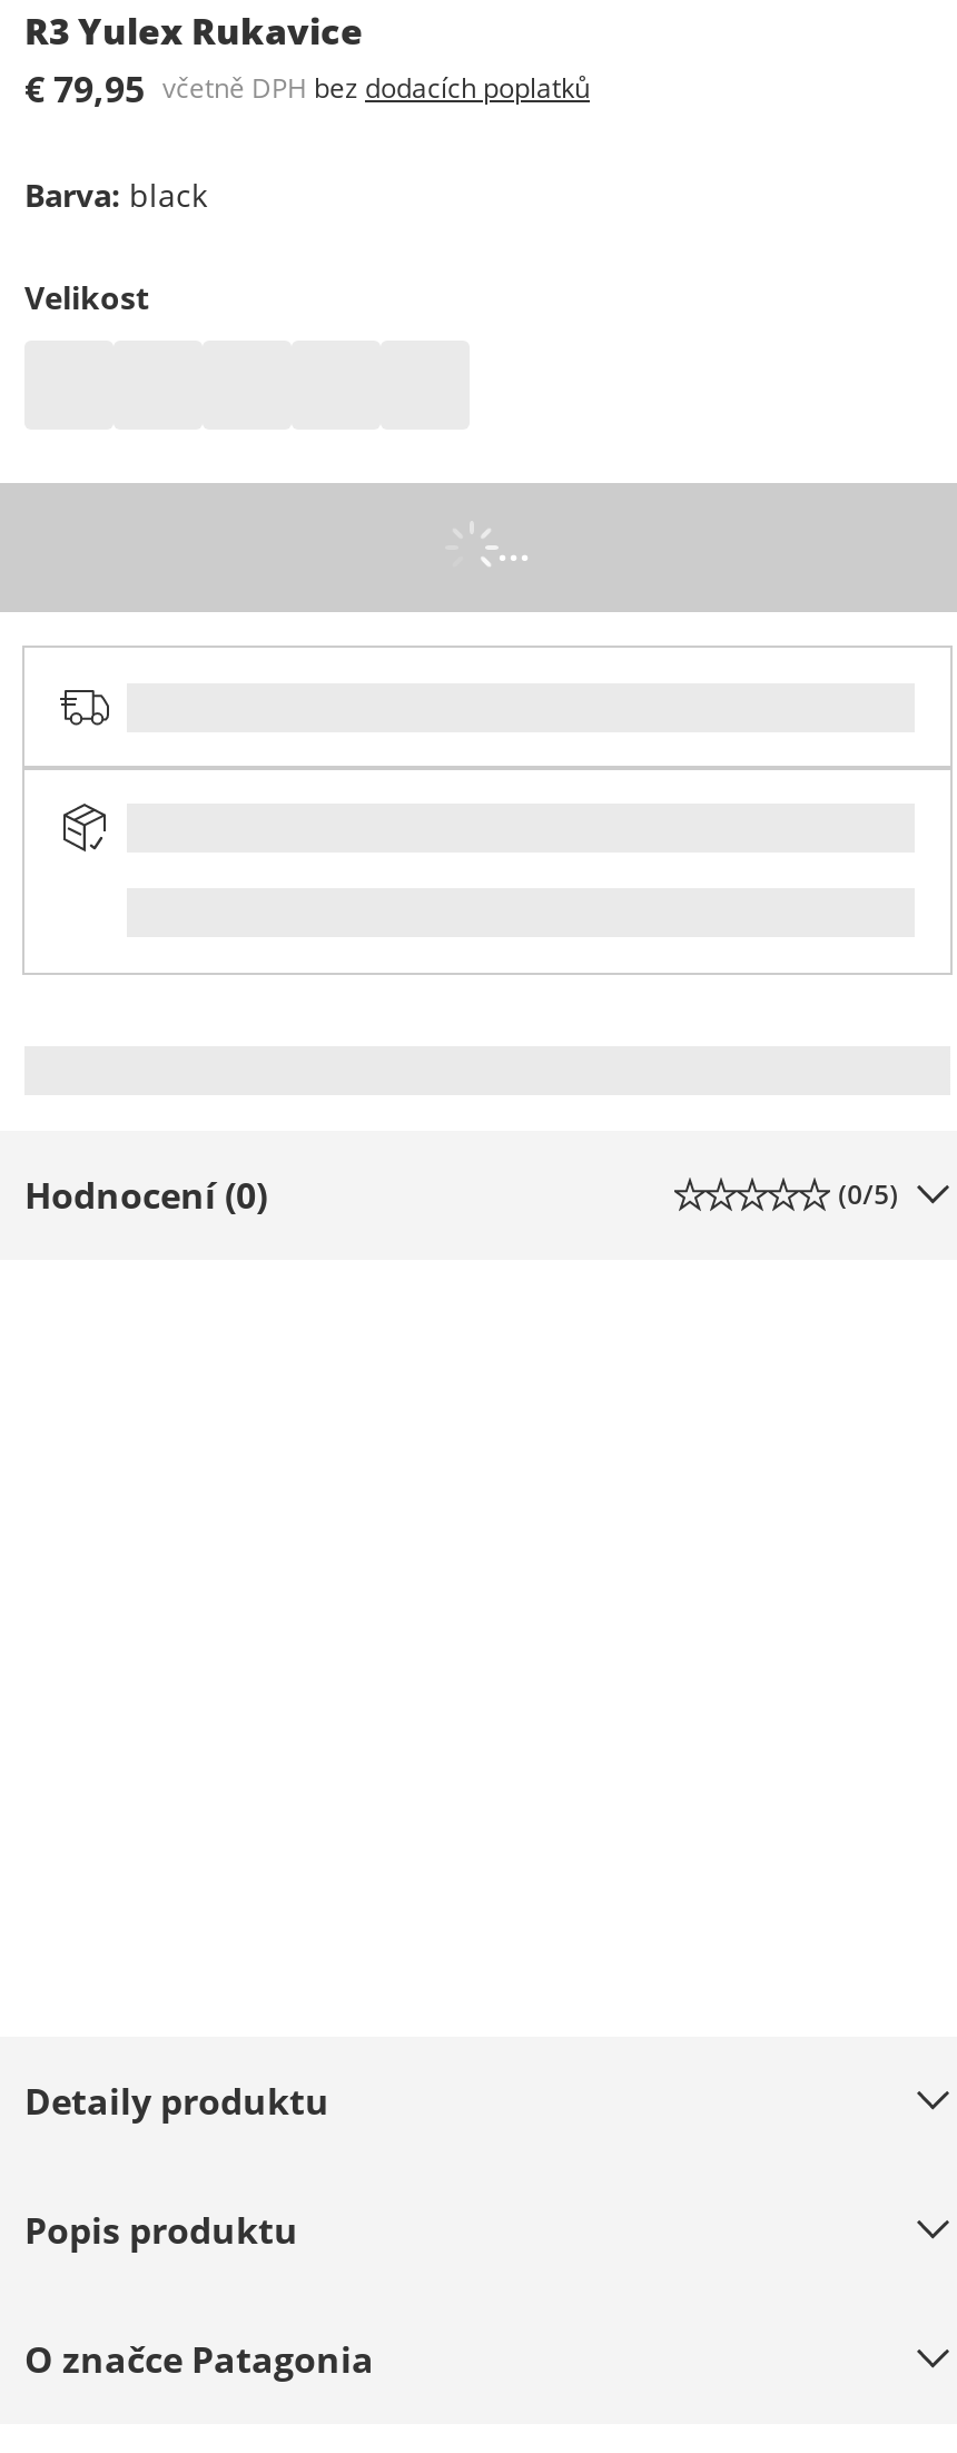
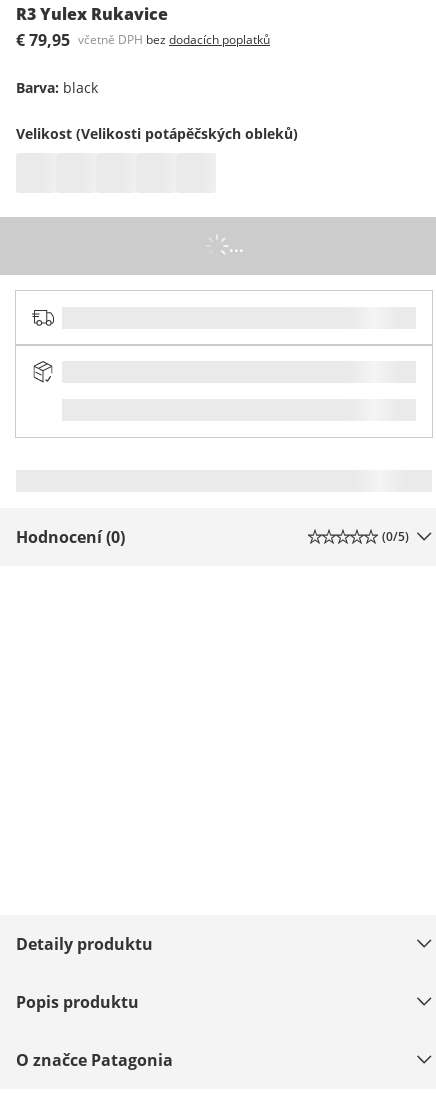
- Velikost
+ Velikost (Velikosti potápěčských obleků)
